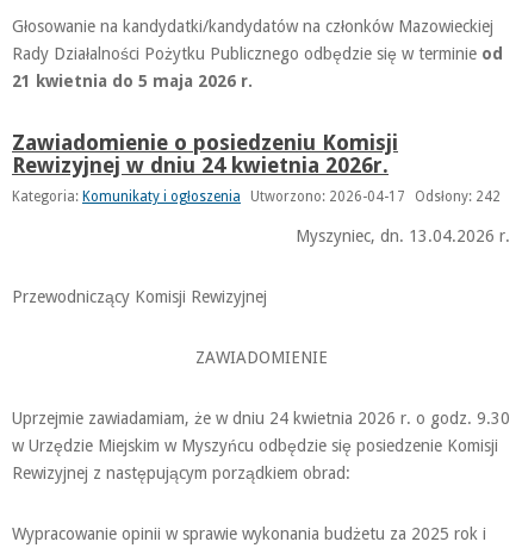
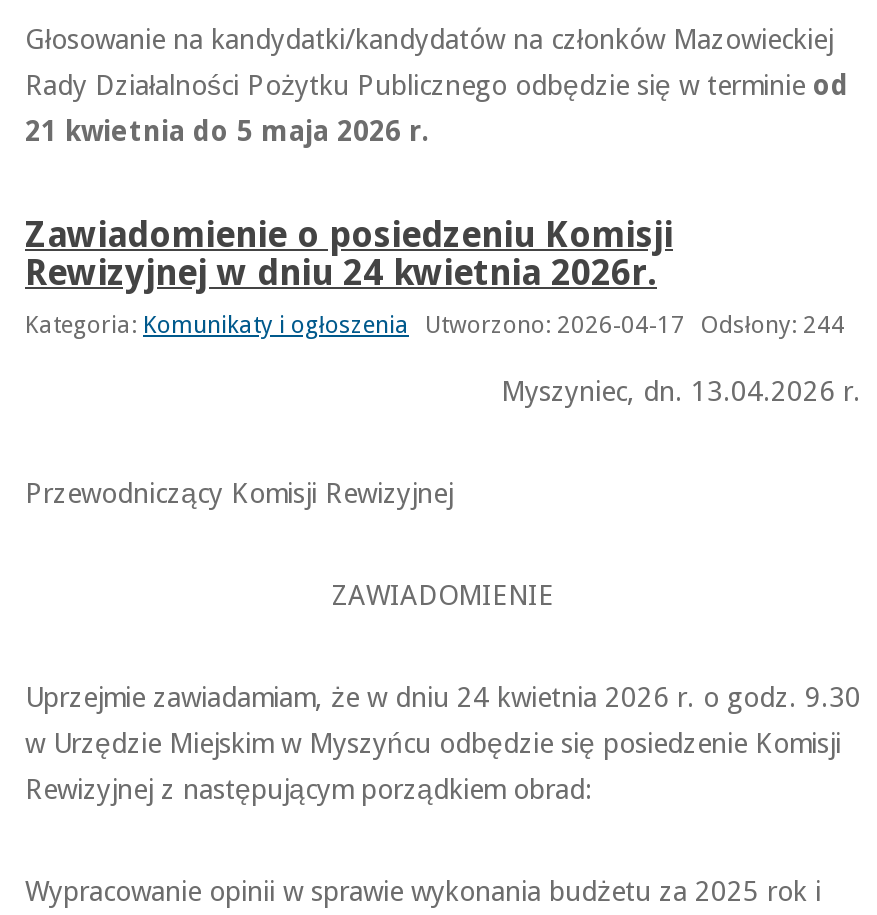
- Kategoria: Komunikaty i ogłoszenia Utworzono: 2026-04-17 Odsłony: 242
+ Kategoria: Komunikaty i ogłoszenia Utworzono: 2026-04-17 Odsłony: 244
